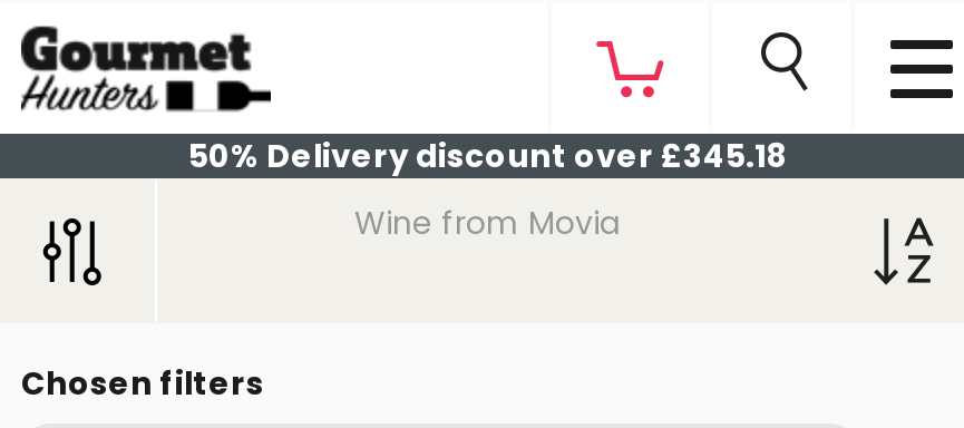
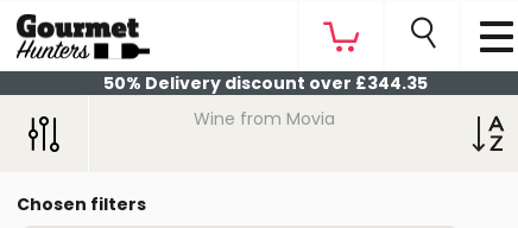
- 50% Delivery discount over £345.18
+ 50% Delivery discount over £344.35
